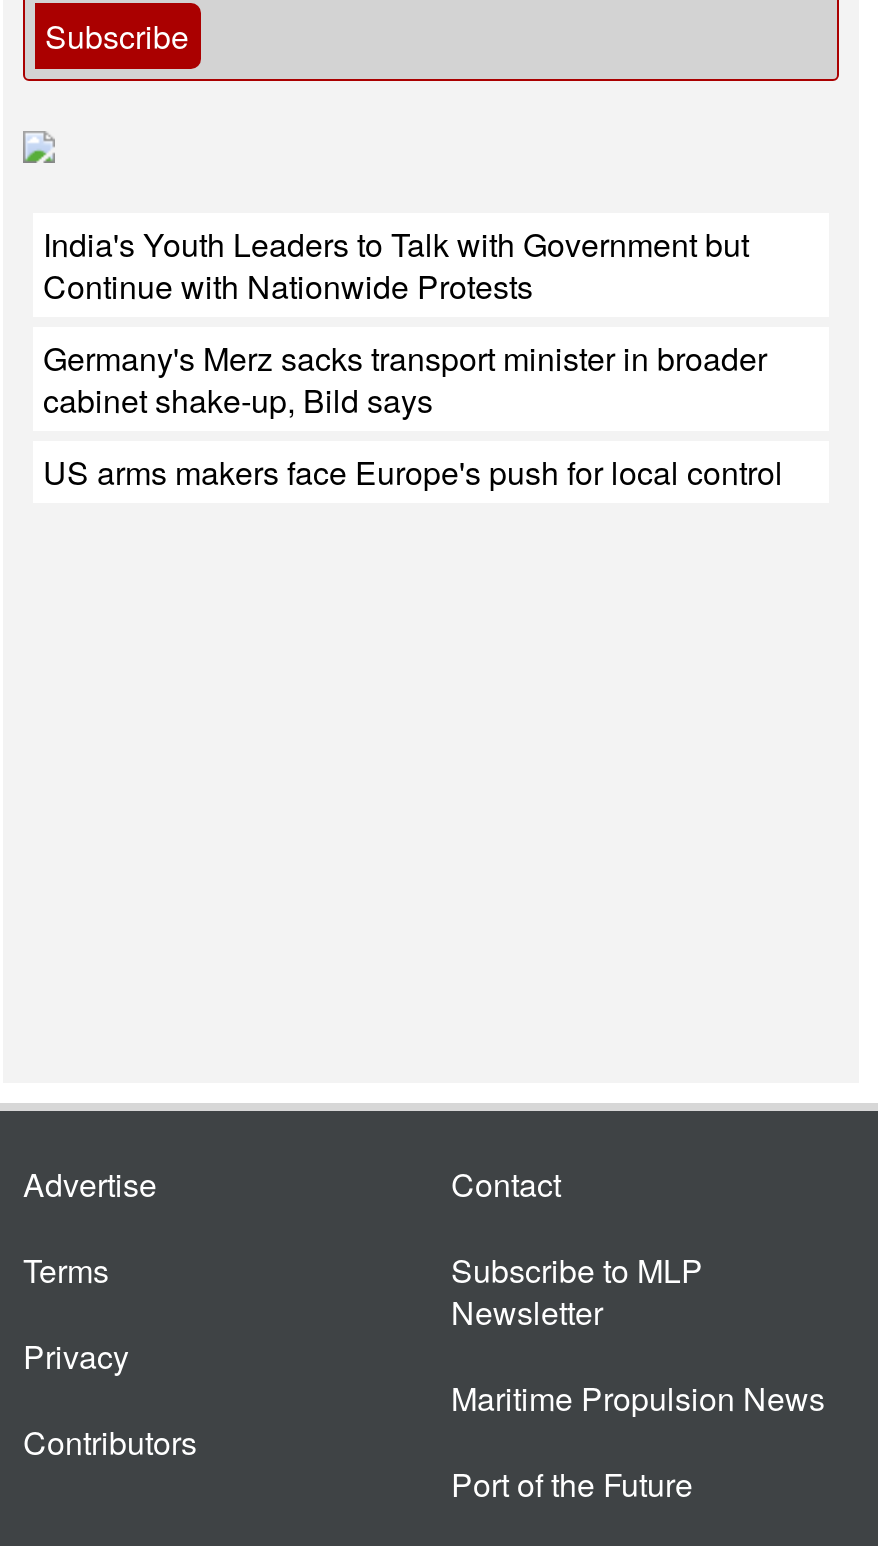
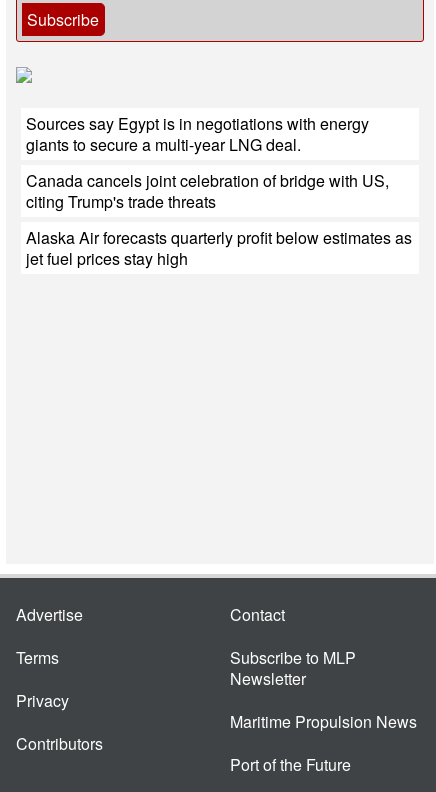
- India's Youth Leaders to Talk with Government but
- Continue with Nationwide Protests
+ Sources say Egypt is in negotiations with energy
+ giants to secure a multi-year LNG deal.

- Germany's Merz sacks transport minister in broader
- cabinet shake-up, Bild says
+ Canada cancels joint celebration of bridge with US,
+ citing Trump's trade threats

- US arms makers face Europe's push for local control
+ Alaska Air forecasts quarterly profit below estimates as
+ jet fuel prices stay high
